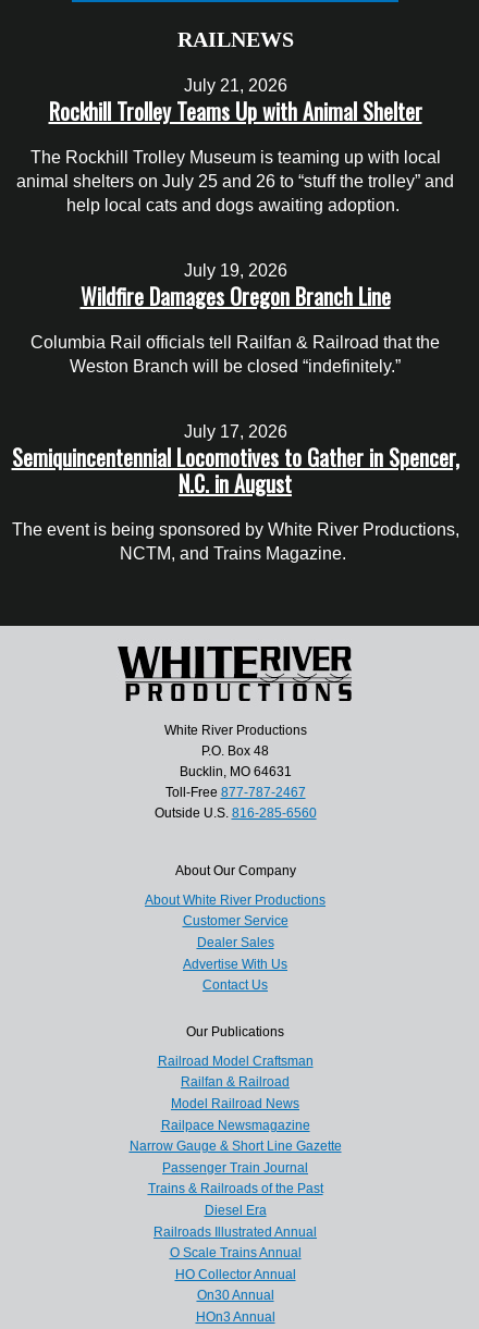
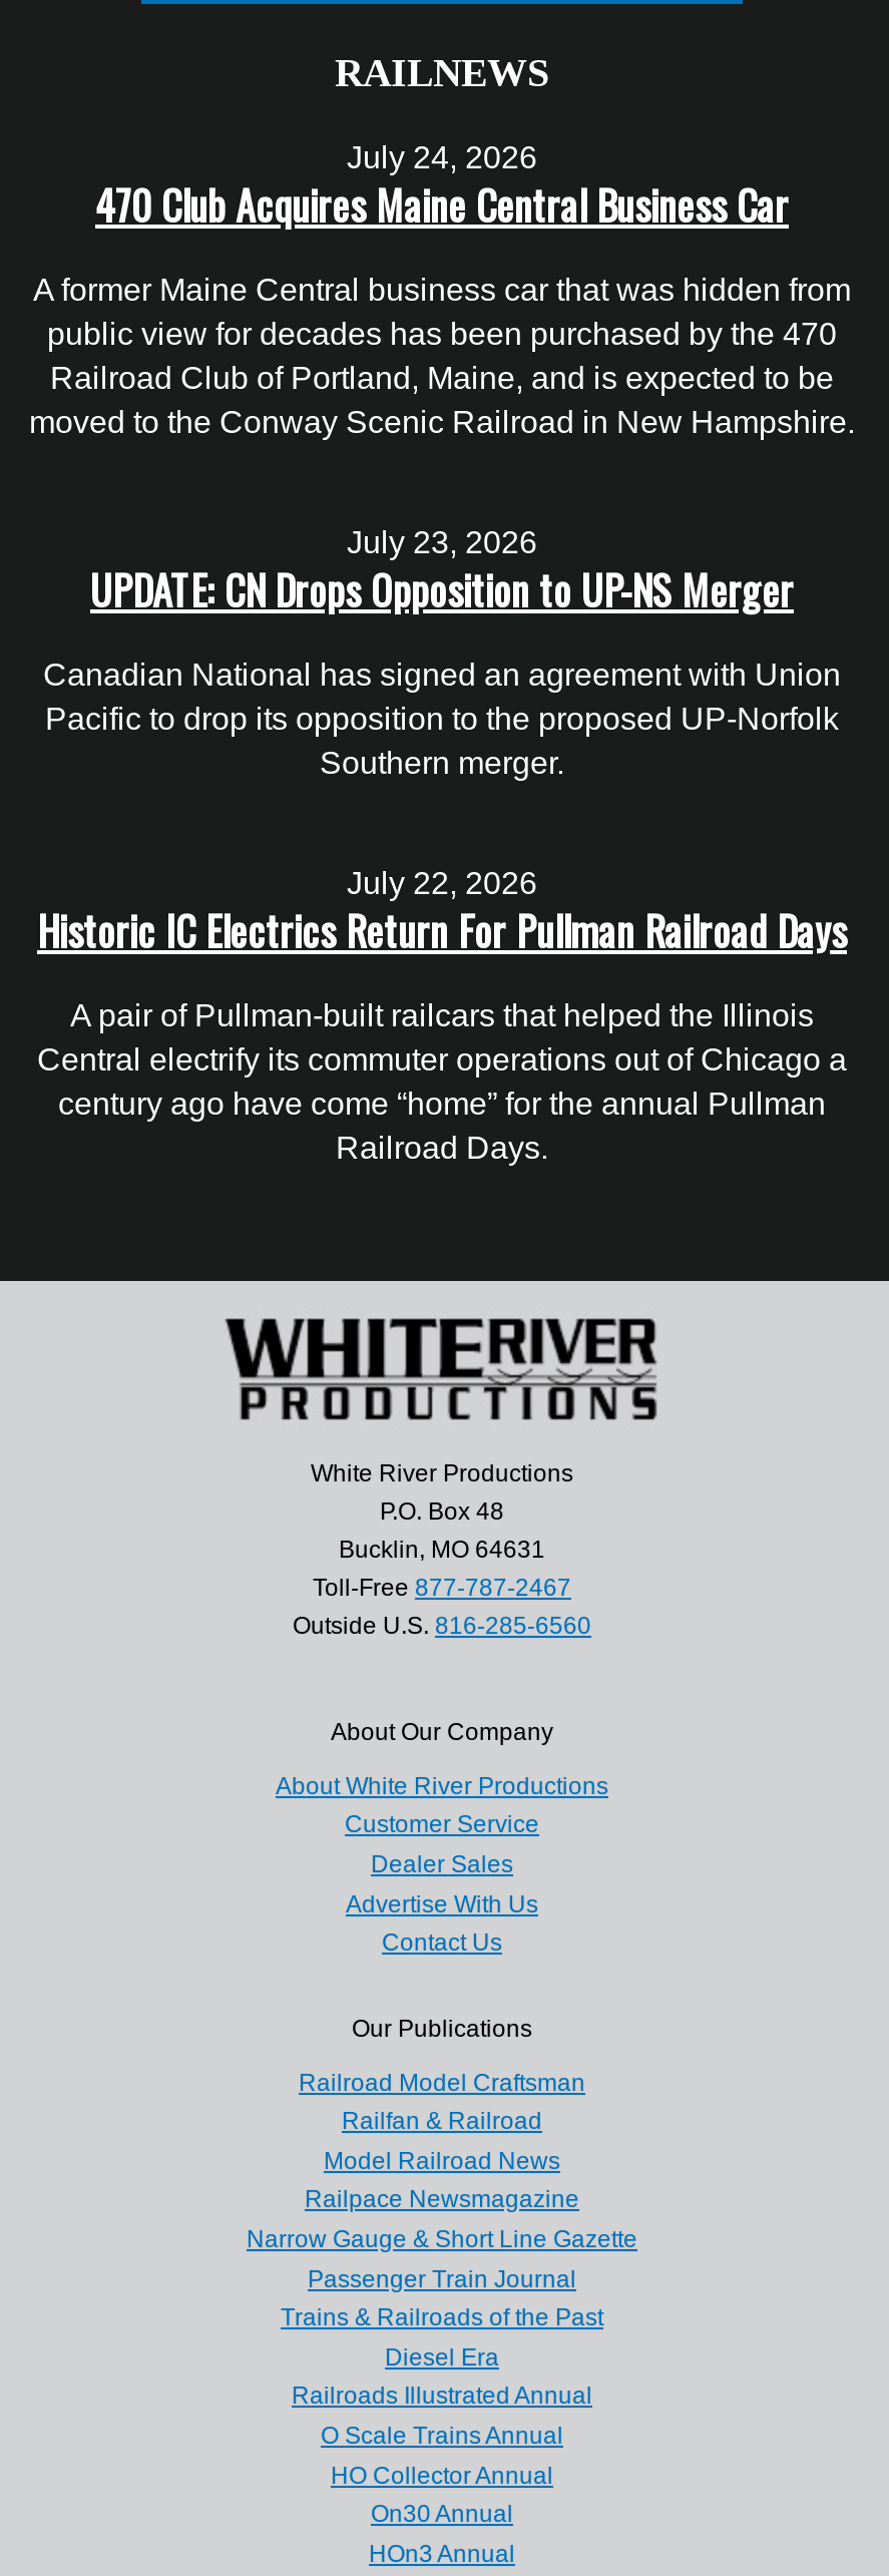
- July 21, 2026
- Rockhill Trolley Teams Up with Animal Shelter
+ July 24, 2026
+ 470 Club Acquires Maine Central Business Car

- The Rockhill Trolley Museum is teaming up with local
- animal shelters on July 25 and 26 to “stuff the trolley” and
- help local cats and dogs awaiting adoption.
+ A former Maine Central business car that was hidden from
+ public view for decades has been purchased by the 470
+ Railroad Club of Portland, Maine, and is expected to be
+ moved to the Conway Scenic Railroad in New Hampshire.

- July 19, 2026
- Wildfire Damages Oregon Branch Line
+ July 23, 2026
+ UPDATE: CN Drops Opposition to UP-NS Merger

- Columbia Rail officials tell Railfan & Railroad that the
- Weston Branch will be closed “indefinitely.”
+ Canadian National has signed an agreement with Union
+ Pacific to drop its opposition to the proposed UP-Norfolk
+ Southern merger.

- July 17, 2026
- Semiquincentennial Locomotives to Gather in Spencer,
- N.C. in August
+ July 22, 2026
+ Historic IC Electrics Return For Pullman Railroad Days

- The event is being sponsored by White River Productions,
- NCTM, and Trains Magazine.
+ A pair of Pullman-built railcars that helped the Illinois
+ Central electrify its commuter operations out of Chicago a
+ century ago have come “home” for the annual Pullman
+ Railroad Days.
